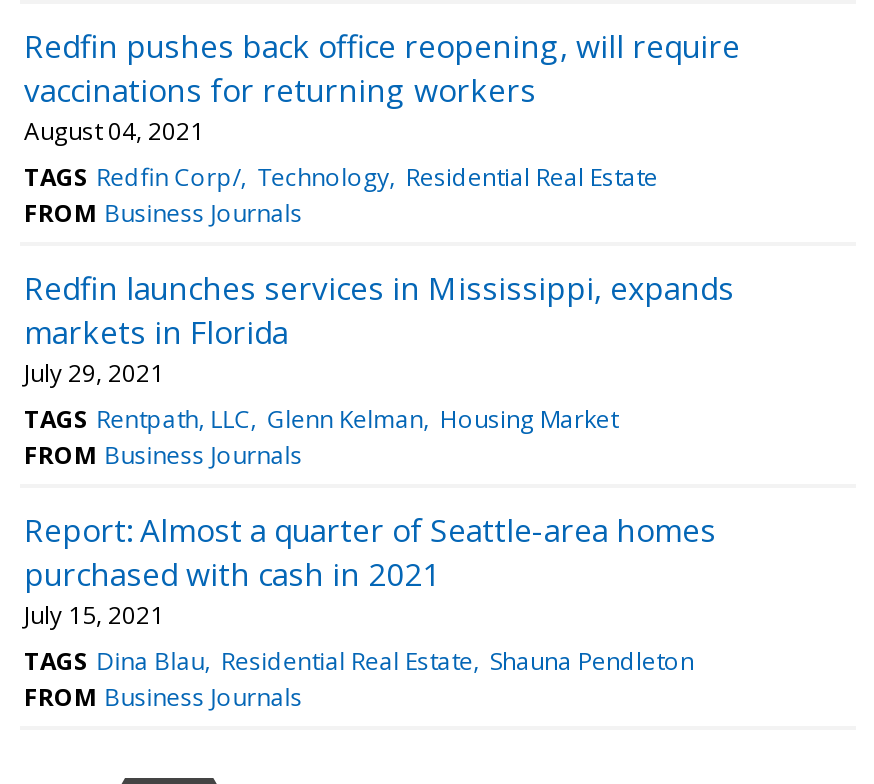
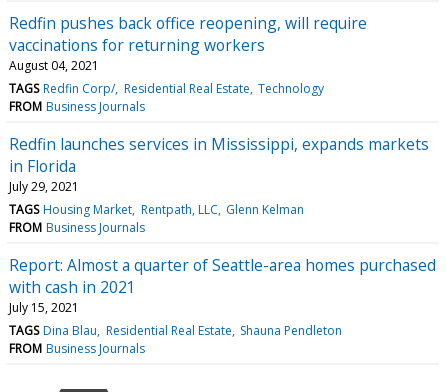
- TAGS Redfin Corp/ Technology Residential Real Estate
+ TAGS Redfin Corp/ Residential Real Estate Technology

- TAGS Rentpath, LLC Glenn Kelman Housing Market
+ TAGS Housing Market Rentpath, LLC Glenn Kelman
